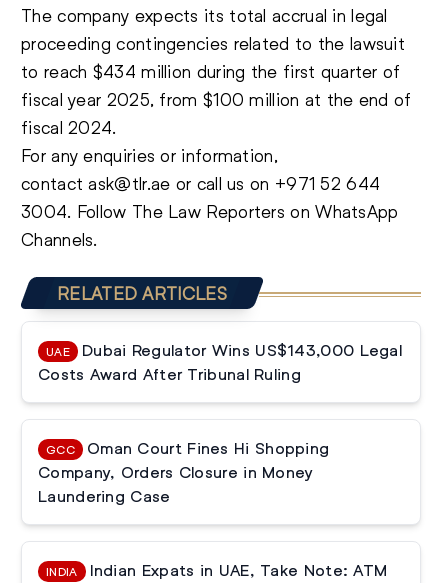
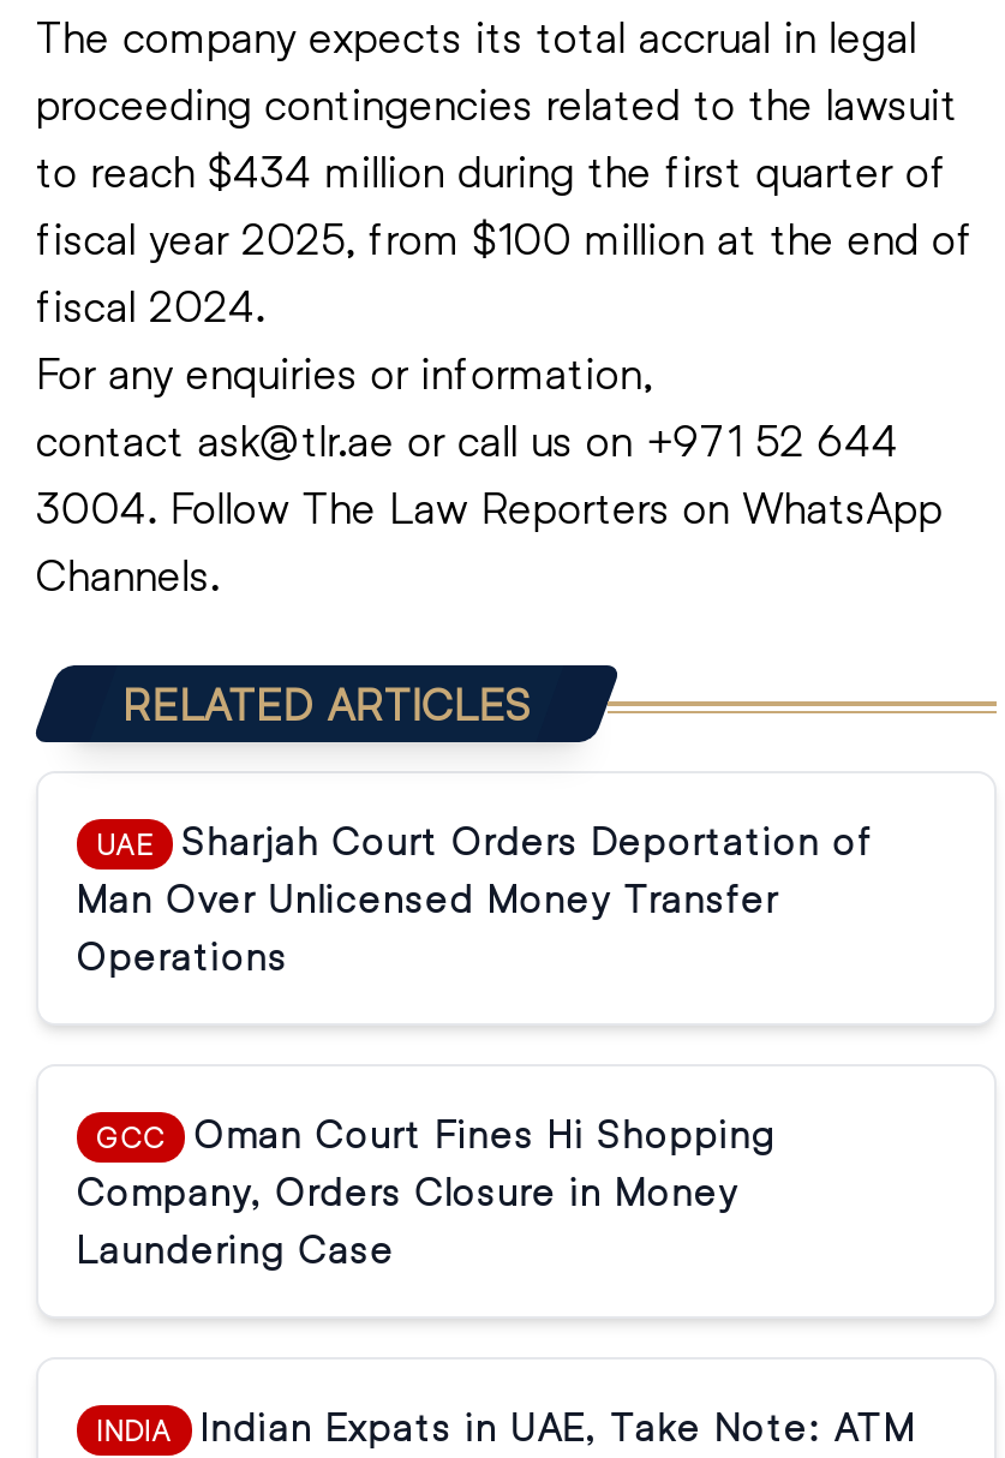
- Dubai Regulator Wins US$143,000 Legal
- Costs Award After Tribunal Ruling
+ Sharjah Court Orders Deportation of
+ Man Over Unlicensed Money Transfer
+ Operations
